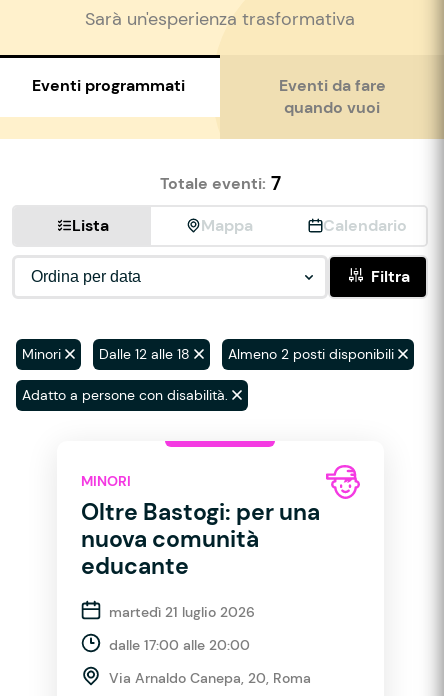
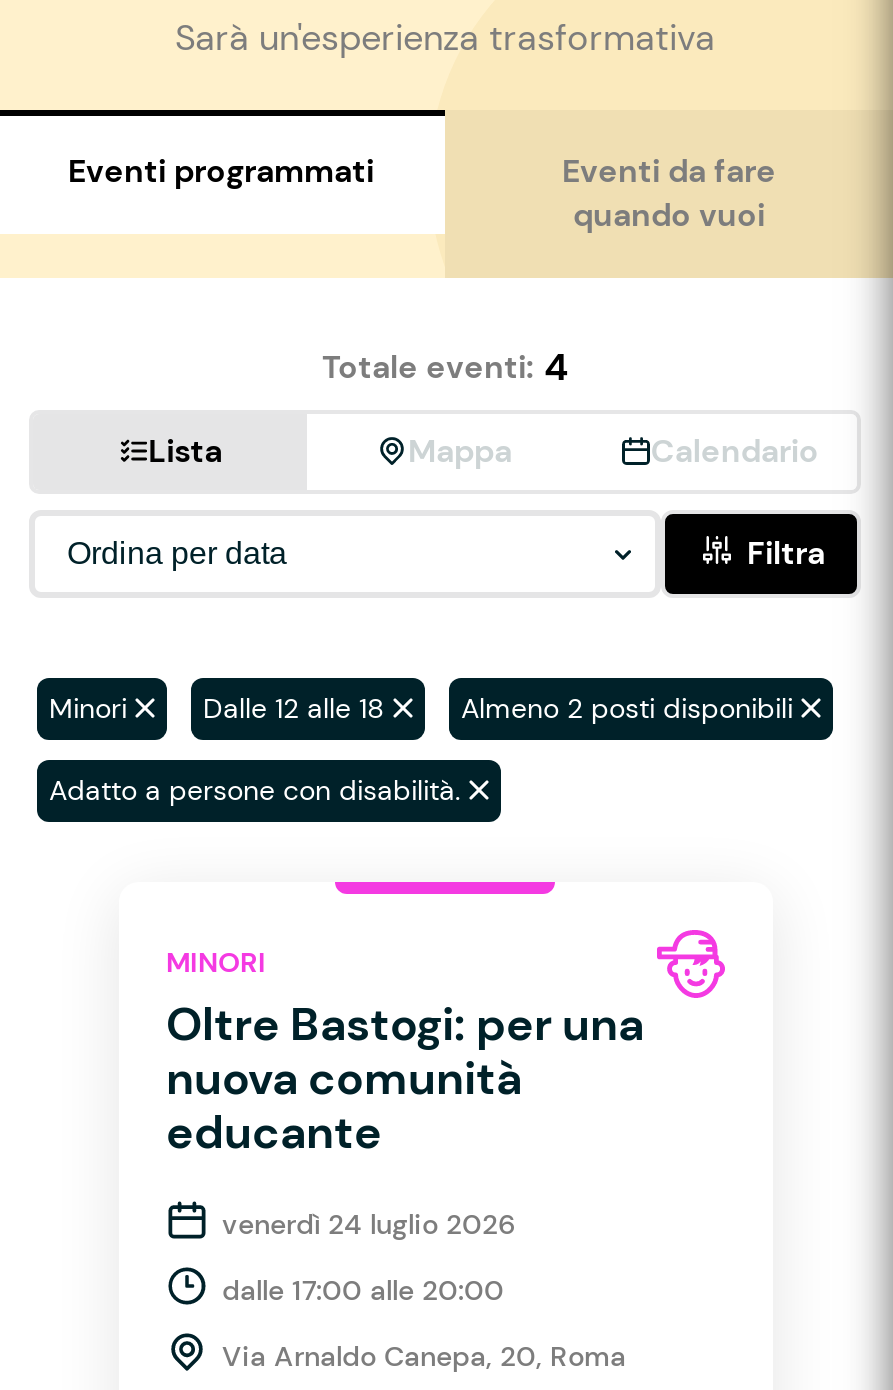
- Totale eventi: 7
+ Totale eventi: 4

- martedì 21 luglio 2026
+ venerdì 24 luglio 2026
